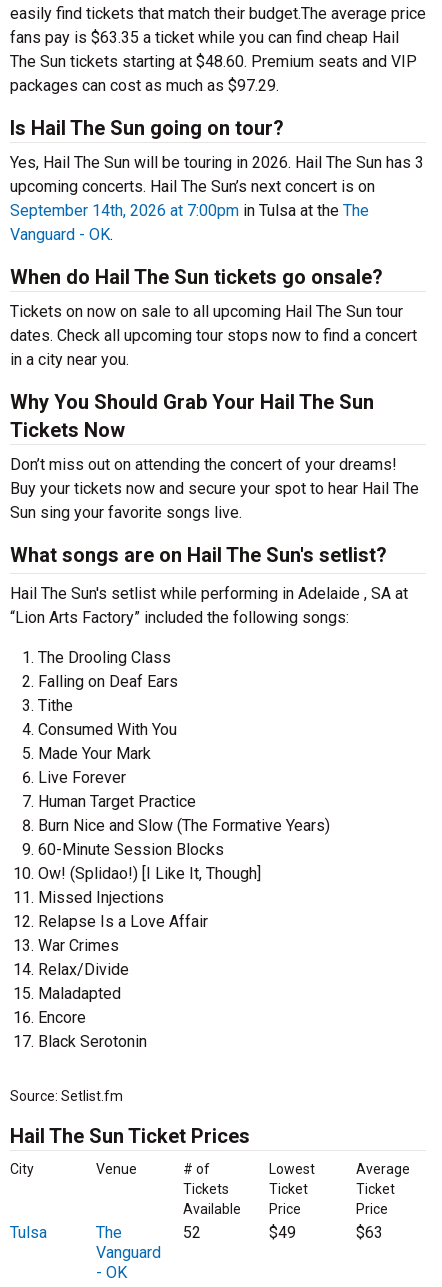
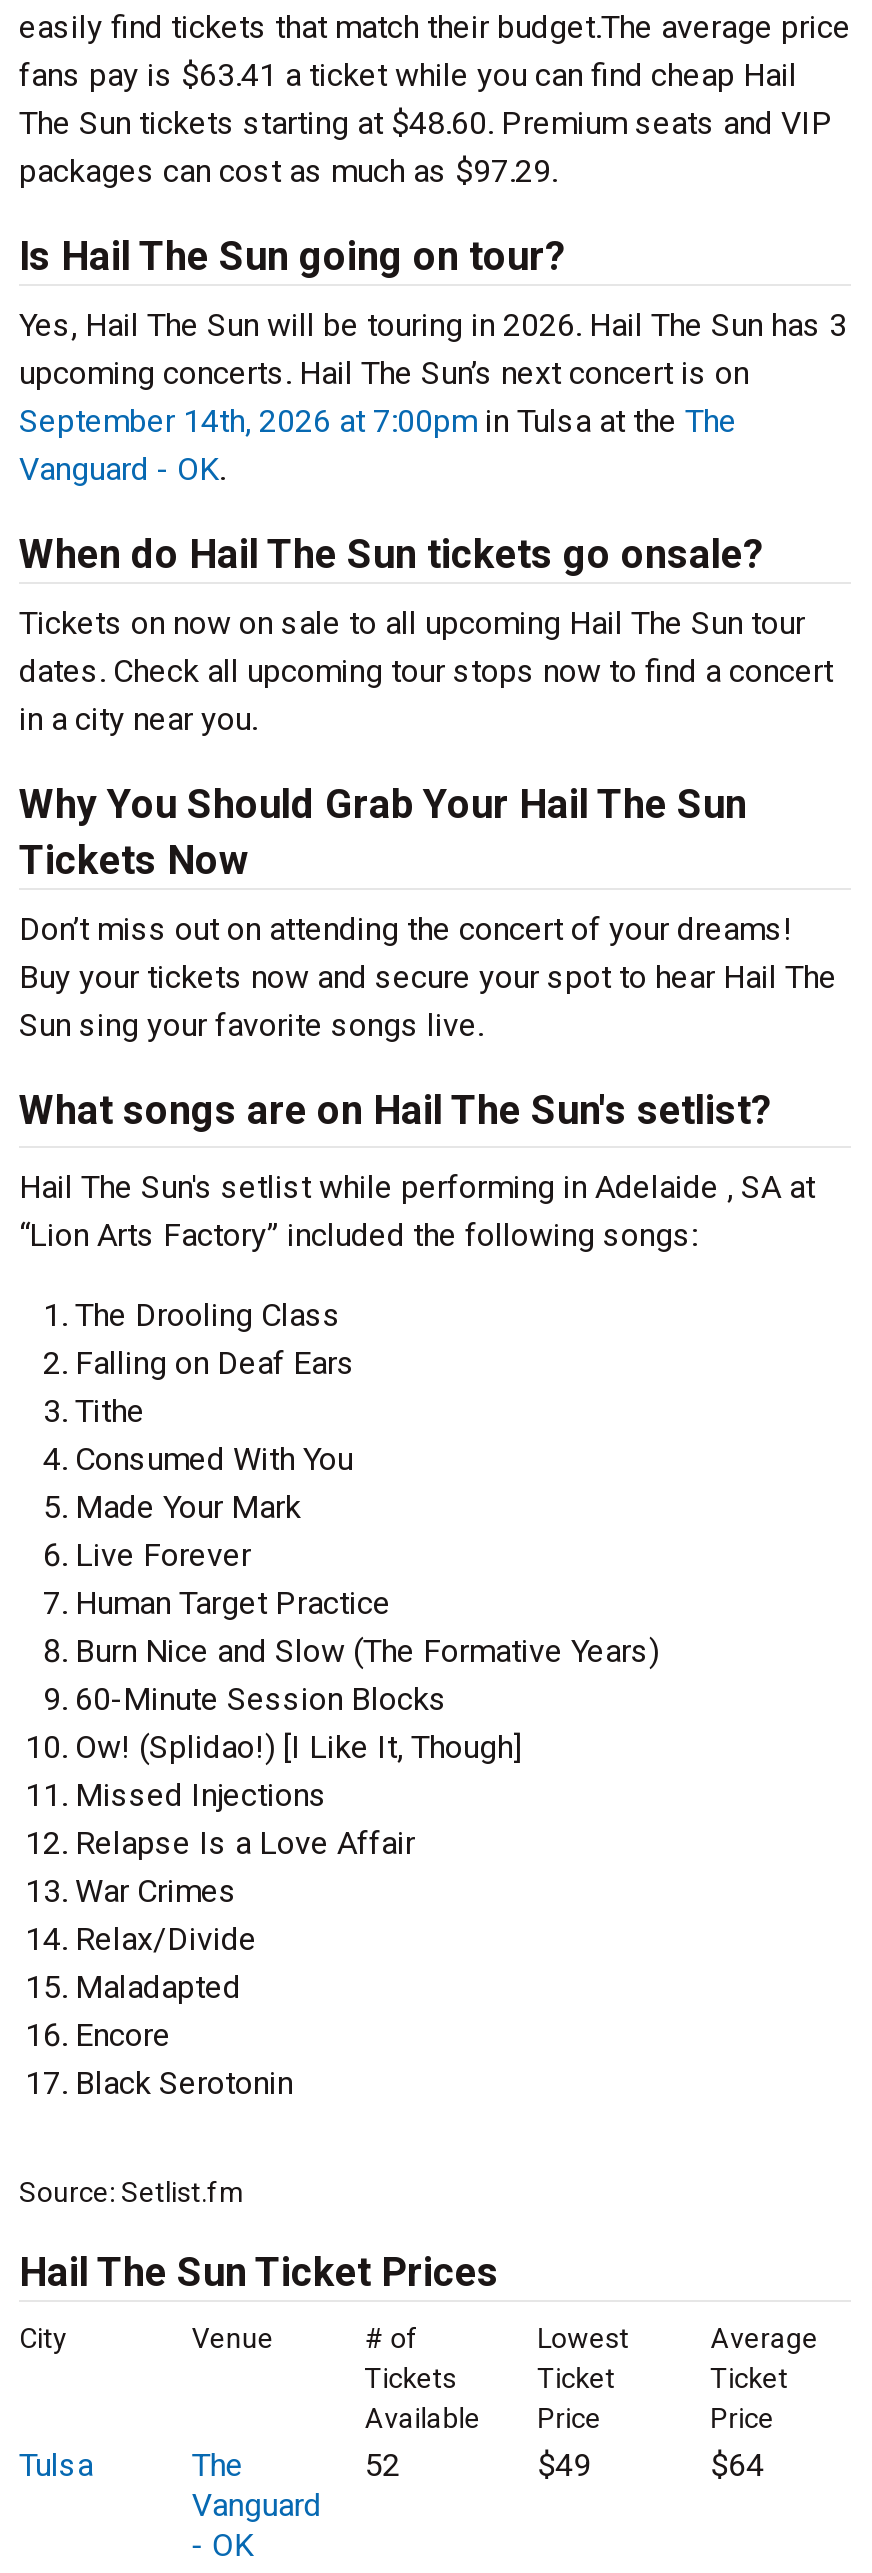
- fans pay is $63.35 a ticket while you can find cheap Hail
+ fans pay is $63.41 a ticket while you can find cheap Hail

- $63
+ $64
